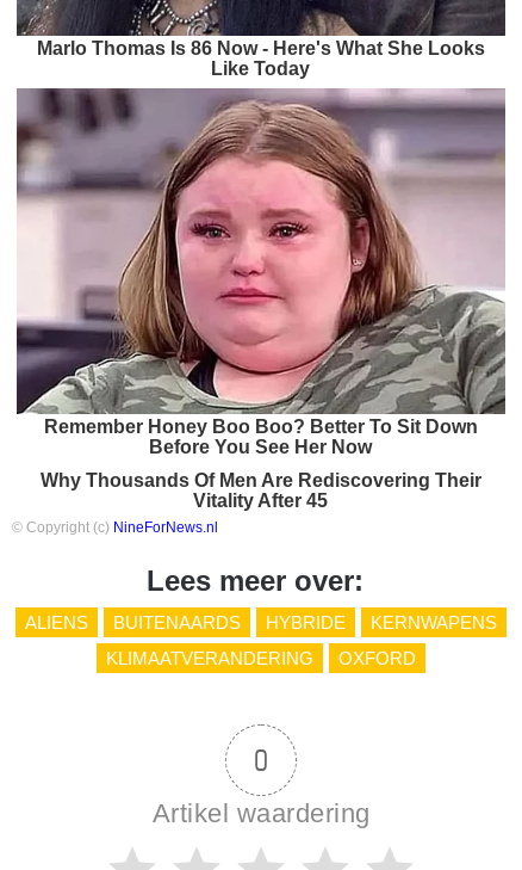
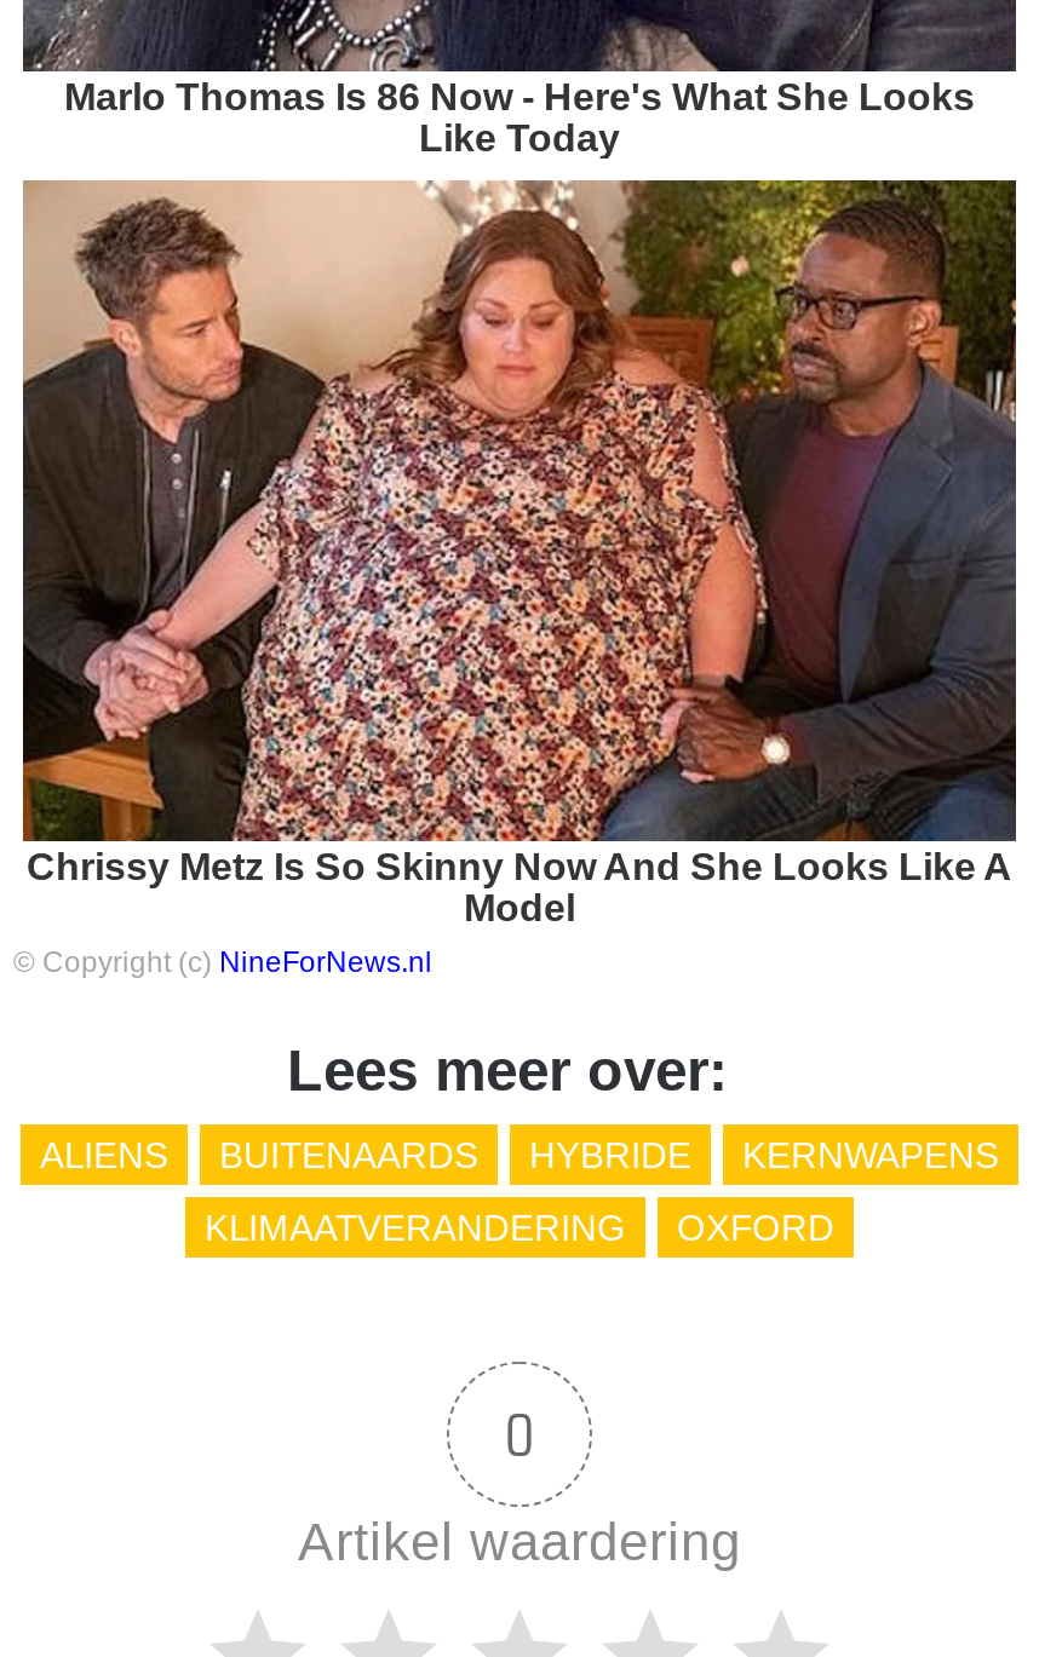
- [image]
- Remember Honey Boo Boo? Better To Sit Down
- Before You See Her Now
- Why Thousands Of Men Are Rediscovering Their
- Vitality After 45
+ [image]
+ Chrissy Metz Is So Skinny Now And She Looks Like A
+ Model
